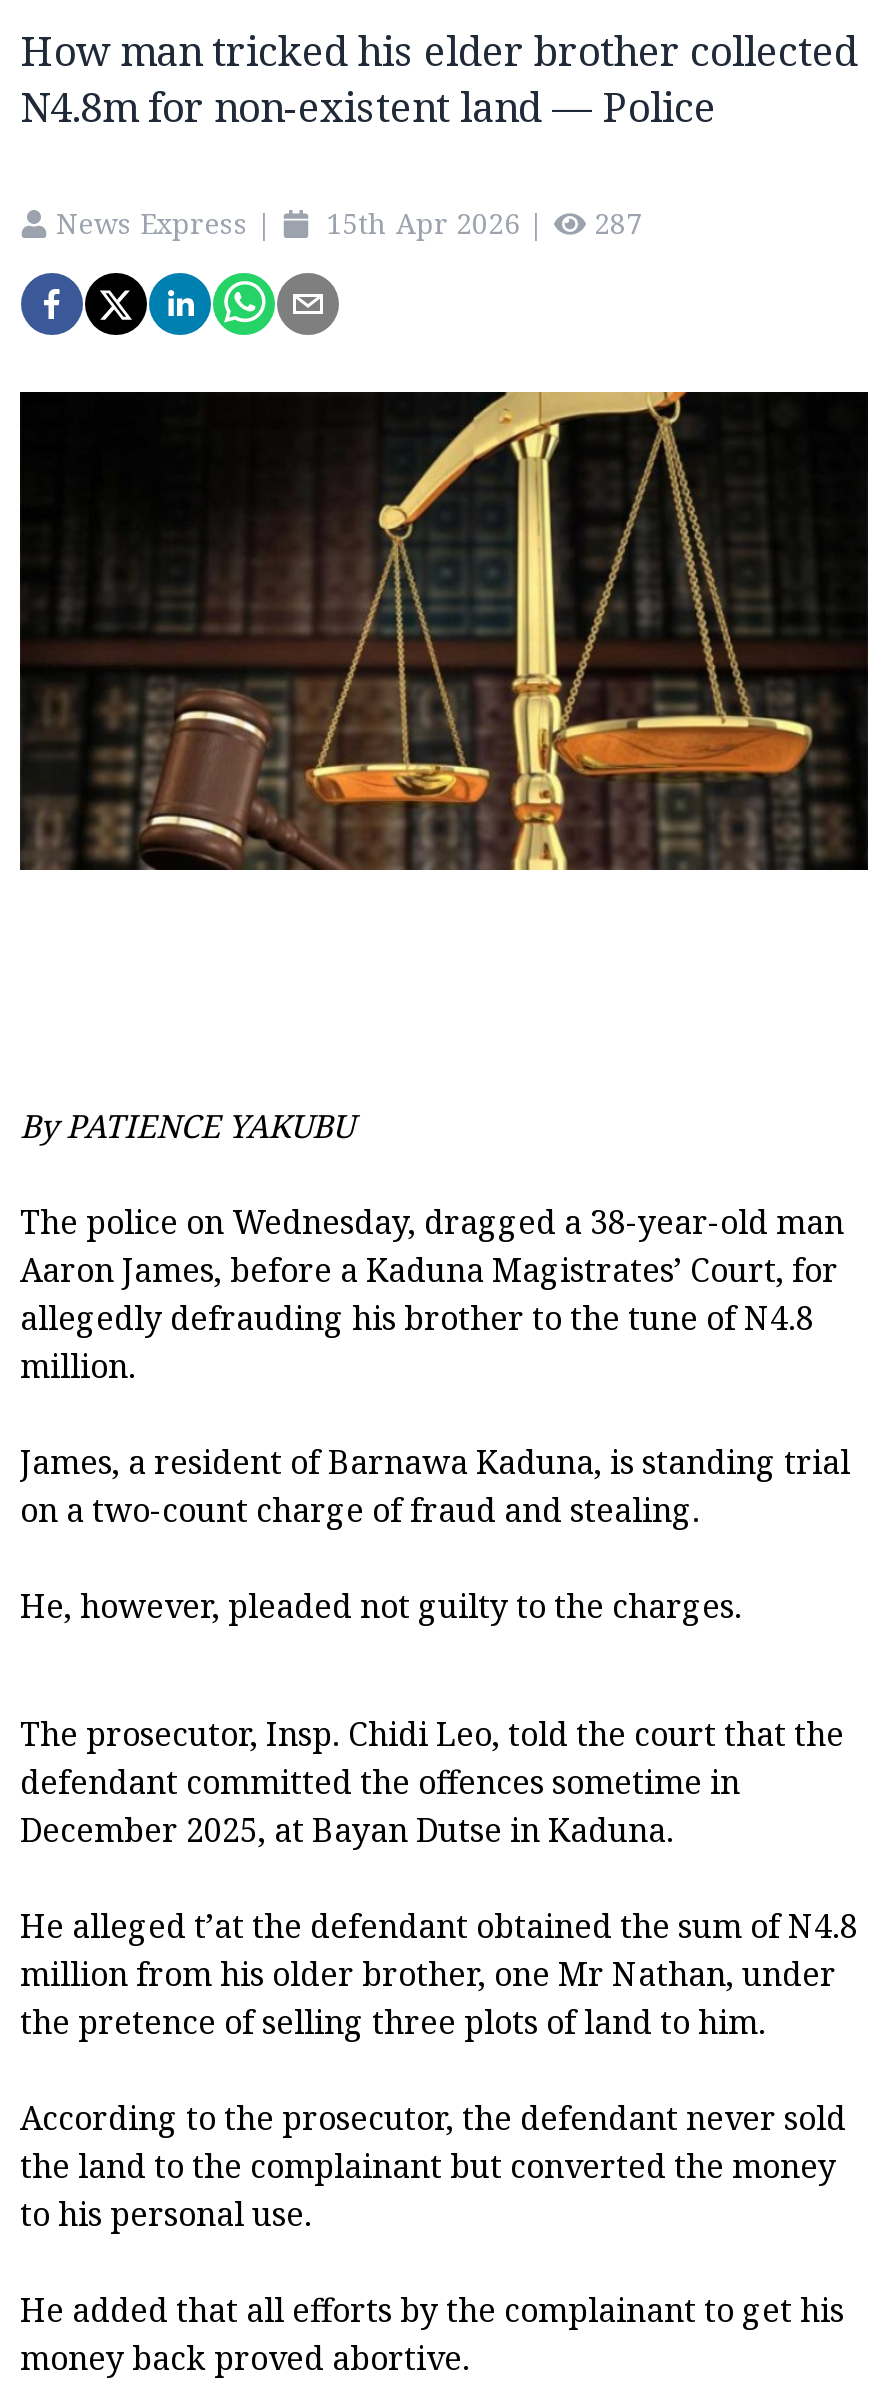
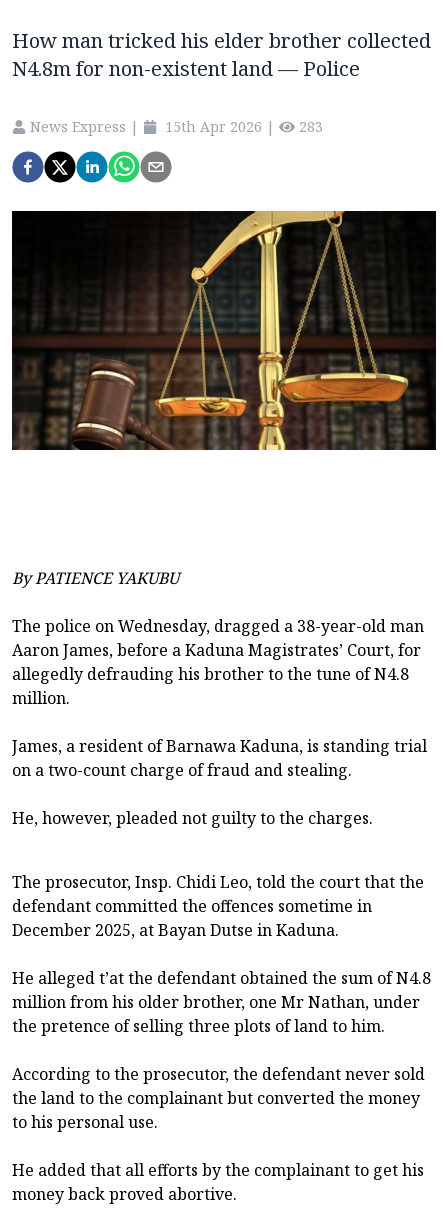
- 287
+ 283
